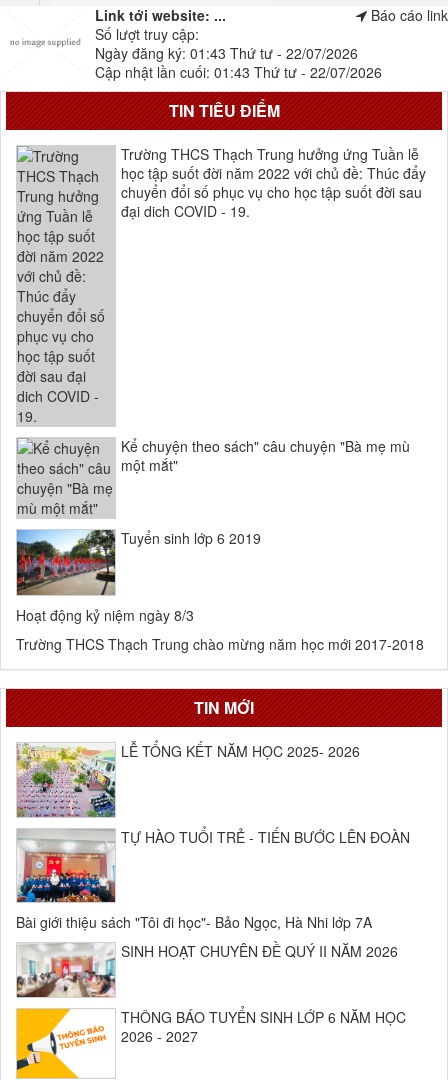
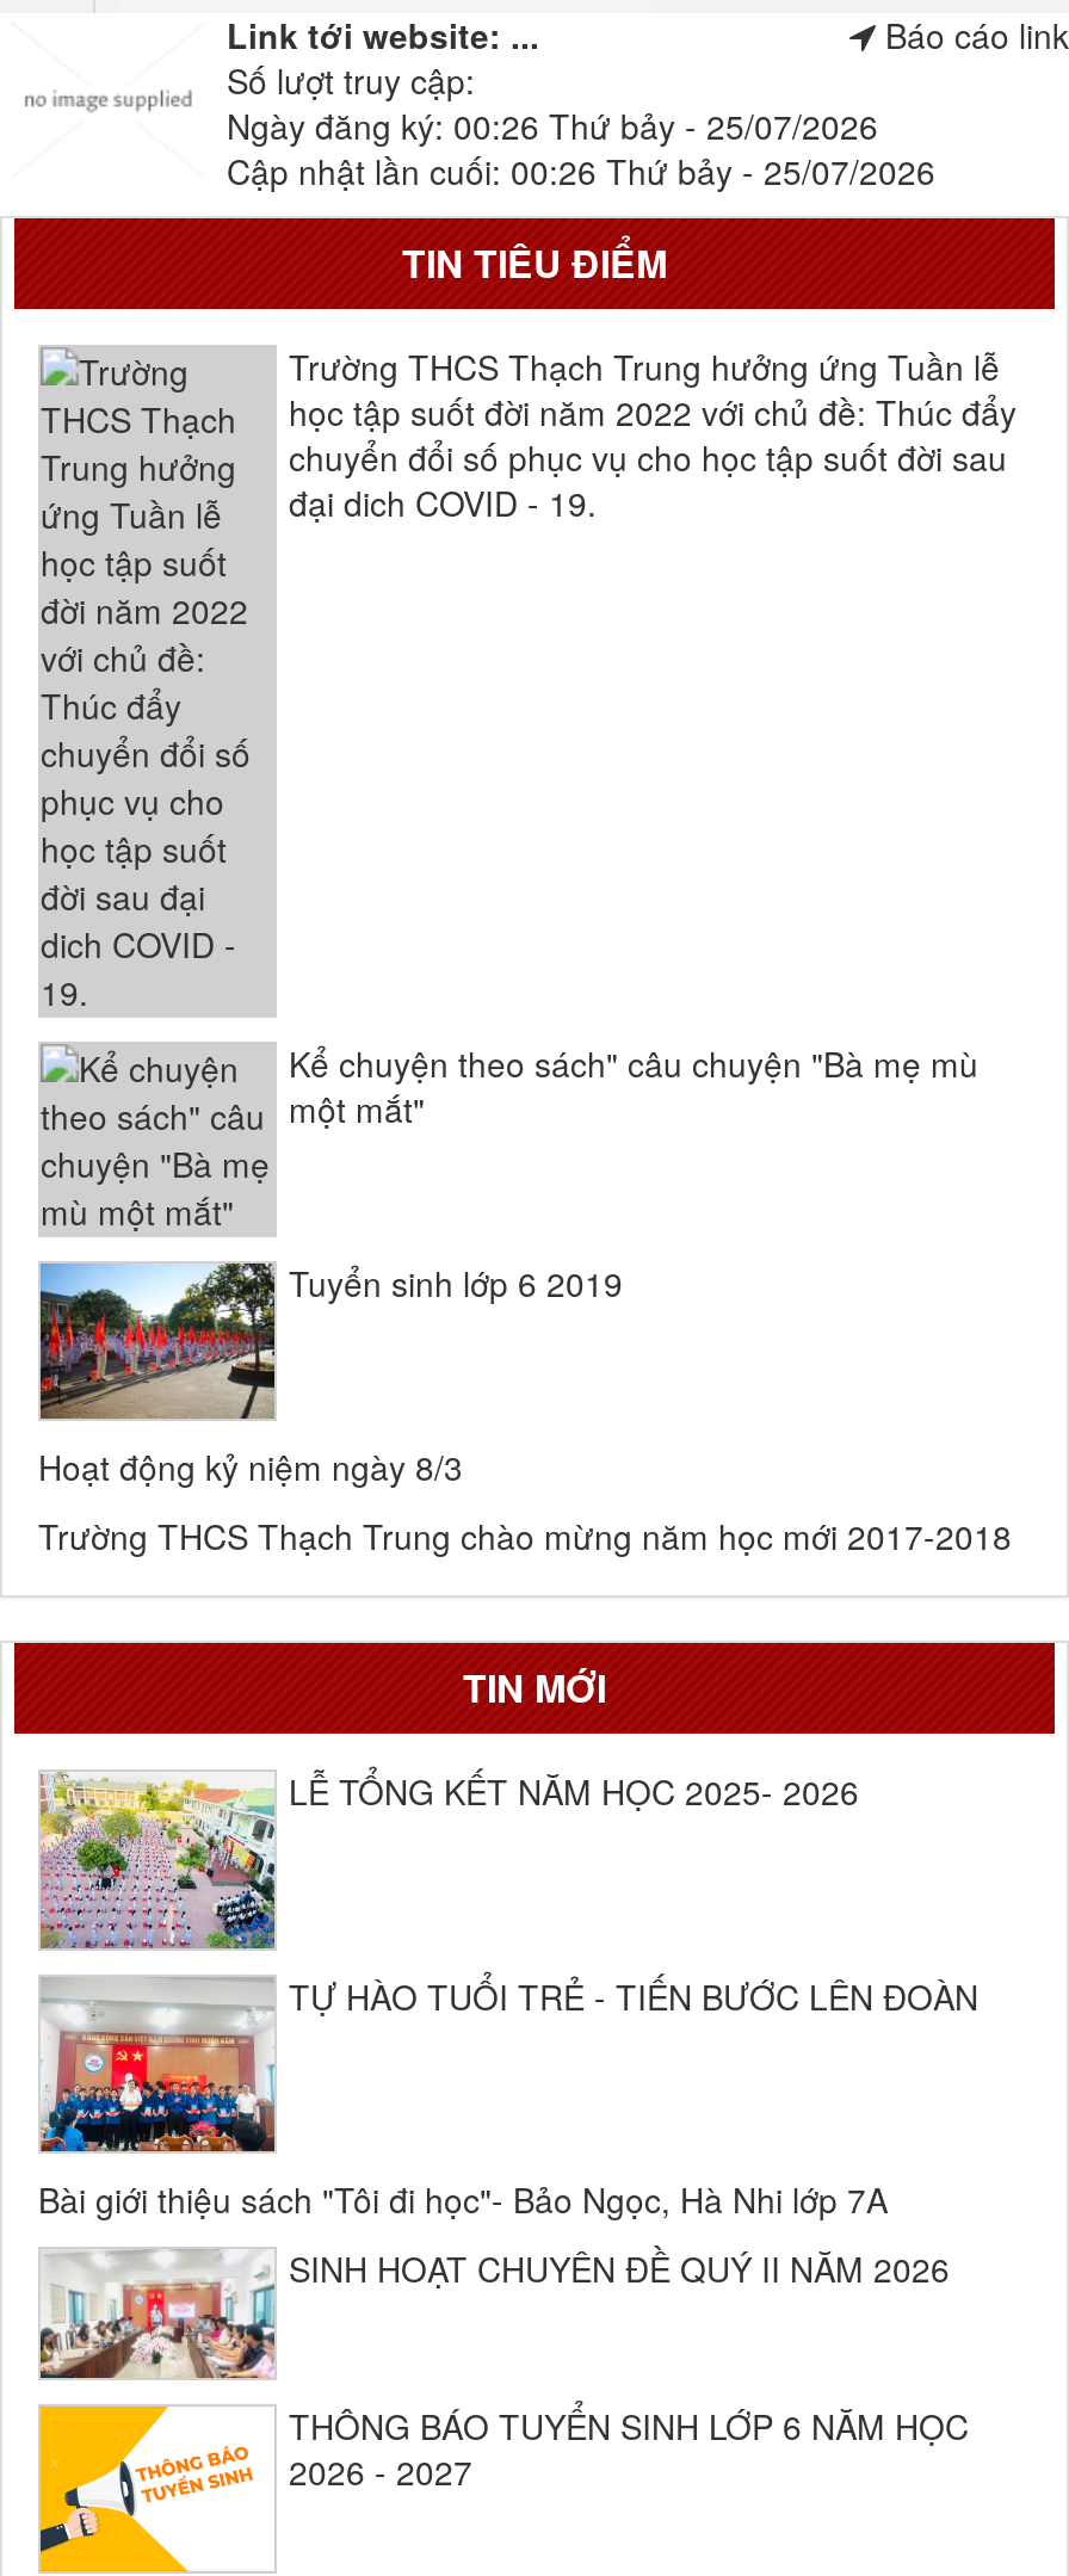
- Ngày đăng ký: 01:43 Thứ tư - 22/07/2026
+ Ngày đăng ký: 00:26 Thứ bảy - 25/07/2026

- Cập nhật lần cuối: 01:43 Thứ tư - 22/07/2026
+ Cập nhật lần cuối: 00:26 Thứ bảy - 25/07/2026
